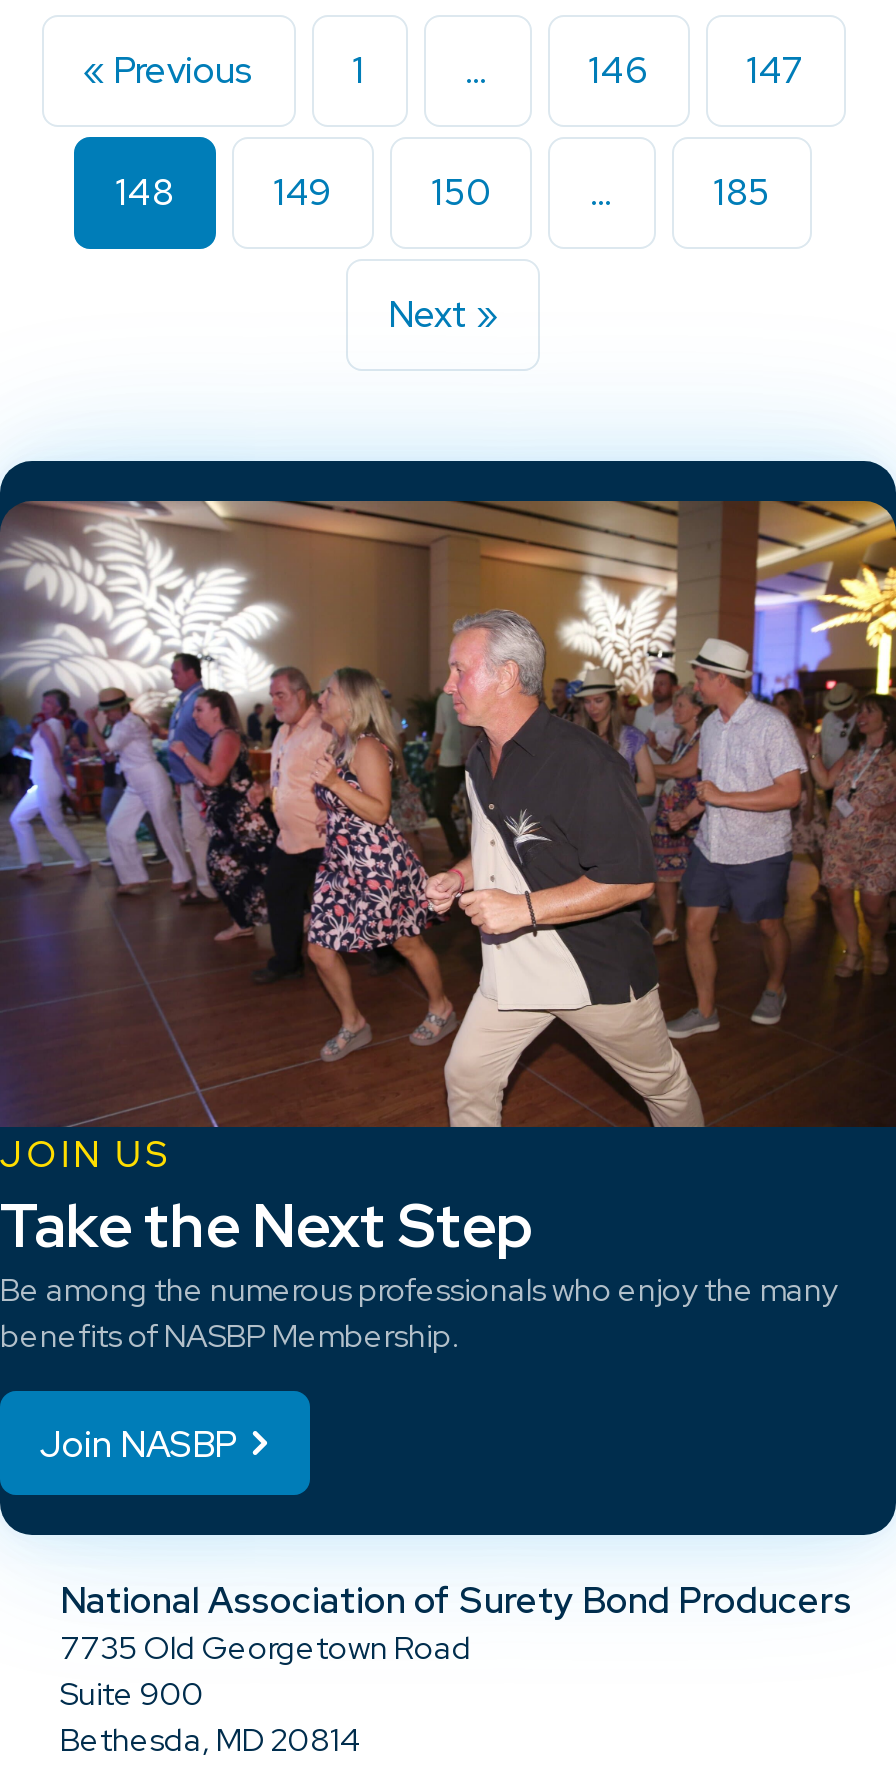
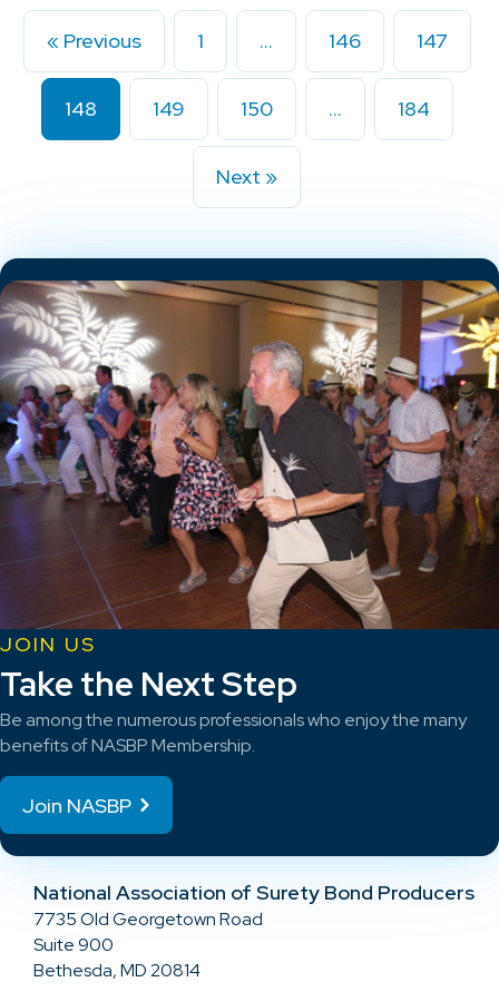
- 185
+ 184
